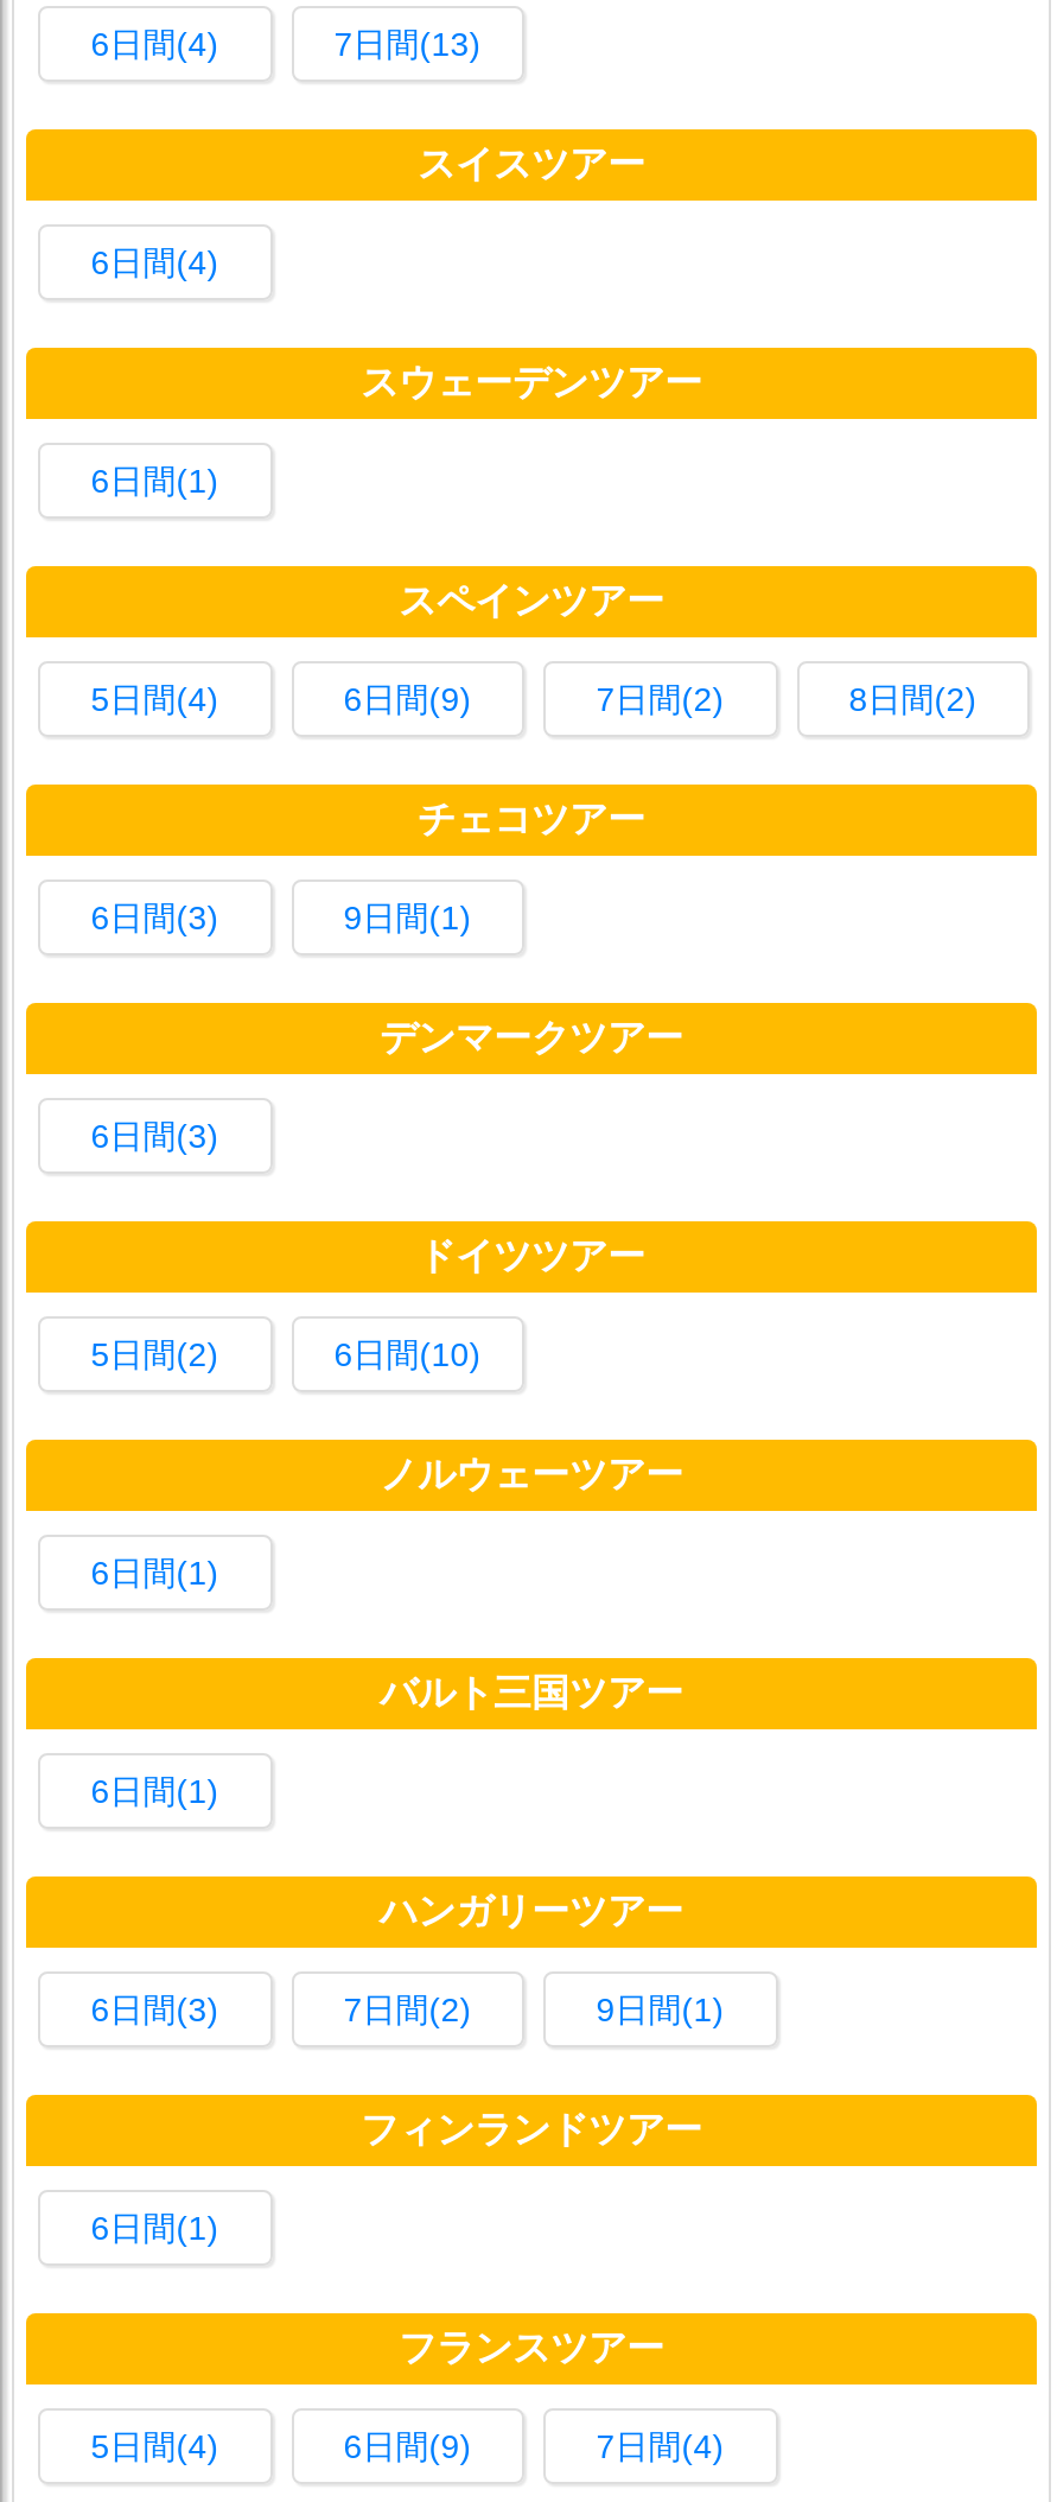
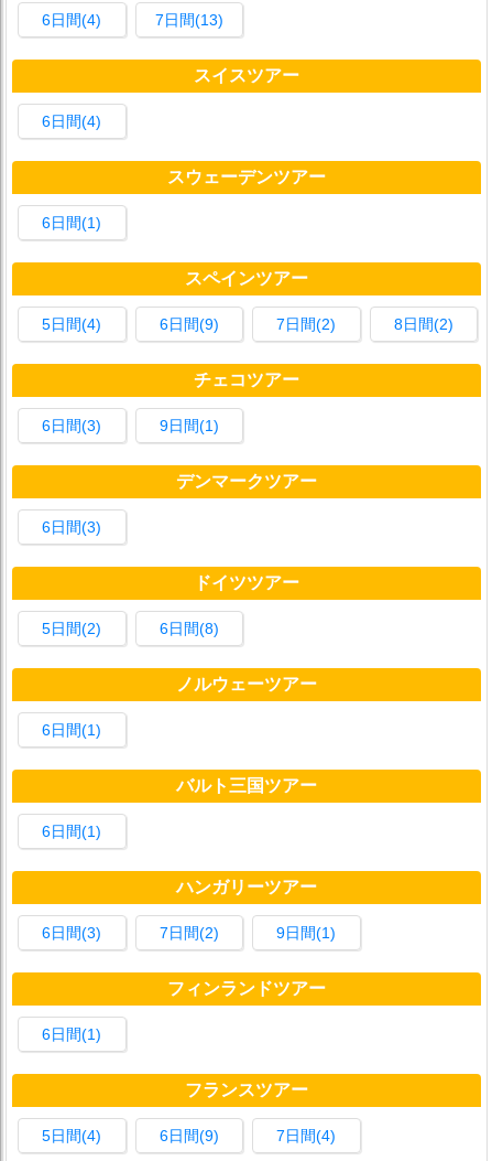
- 6日間(10)
+ 6日間(8)
